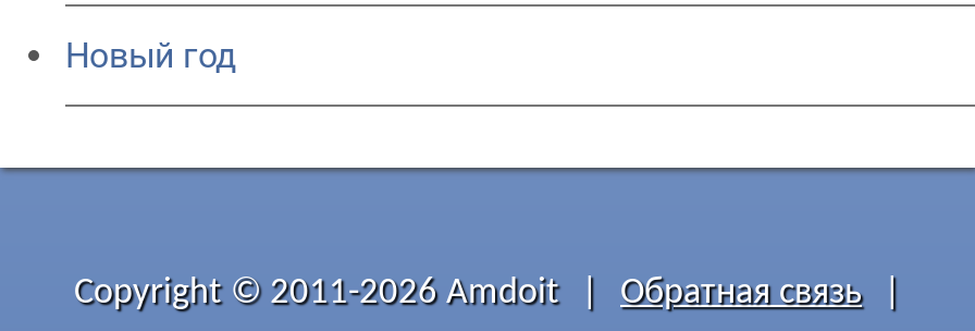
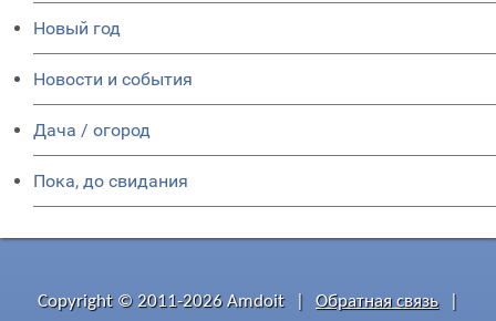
+ Новости и события
+ Дача / огород
+ Пока, до свидания
